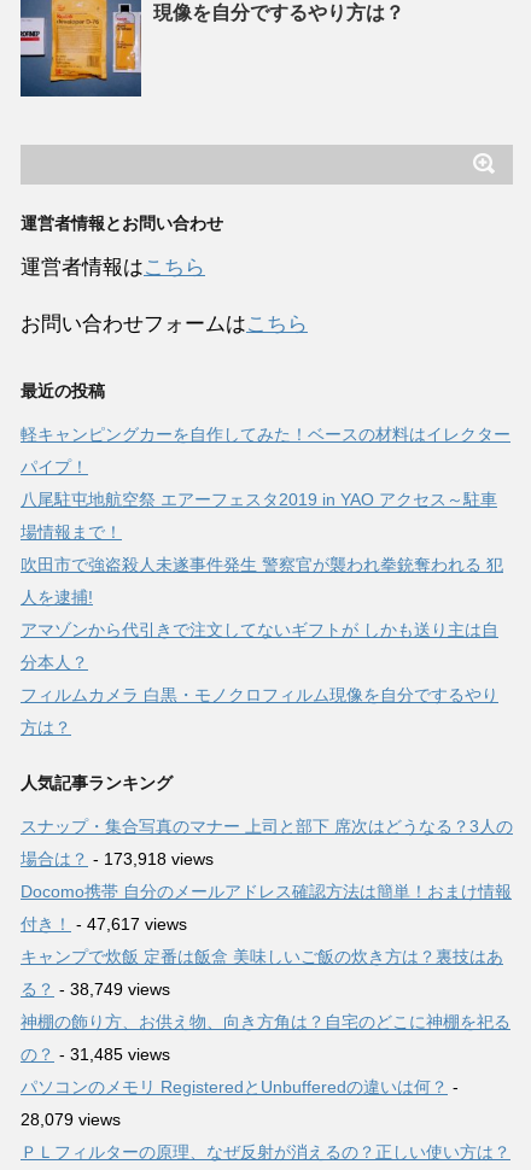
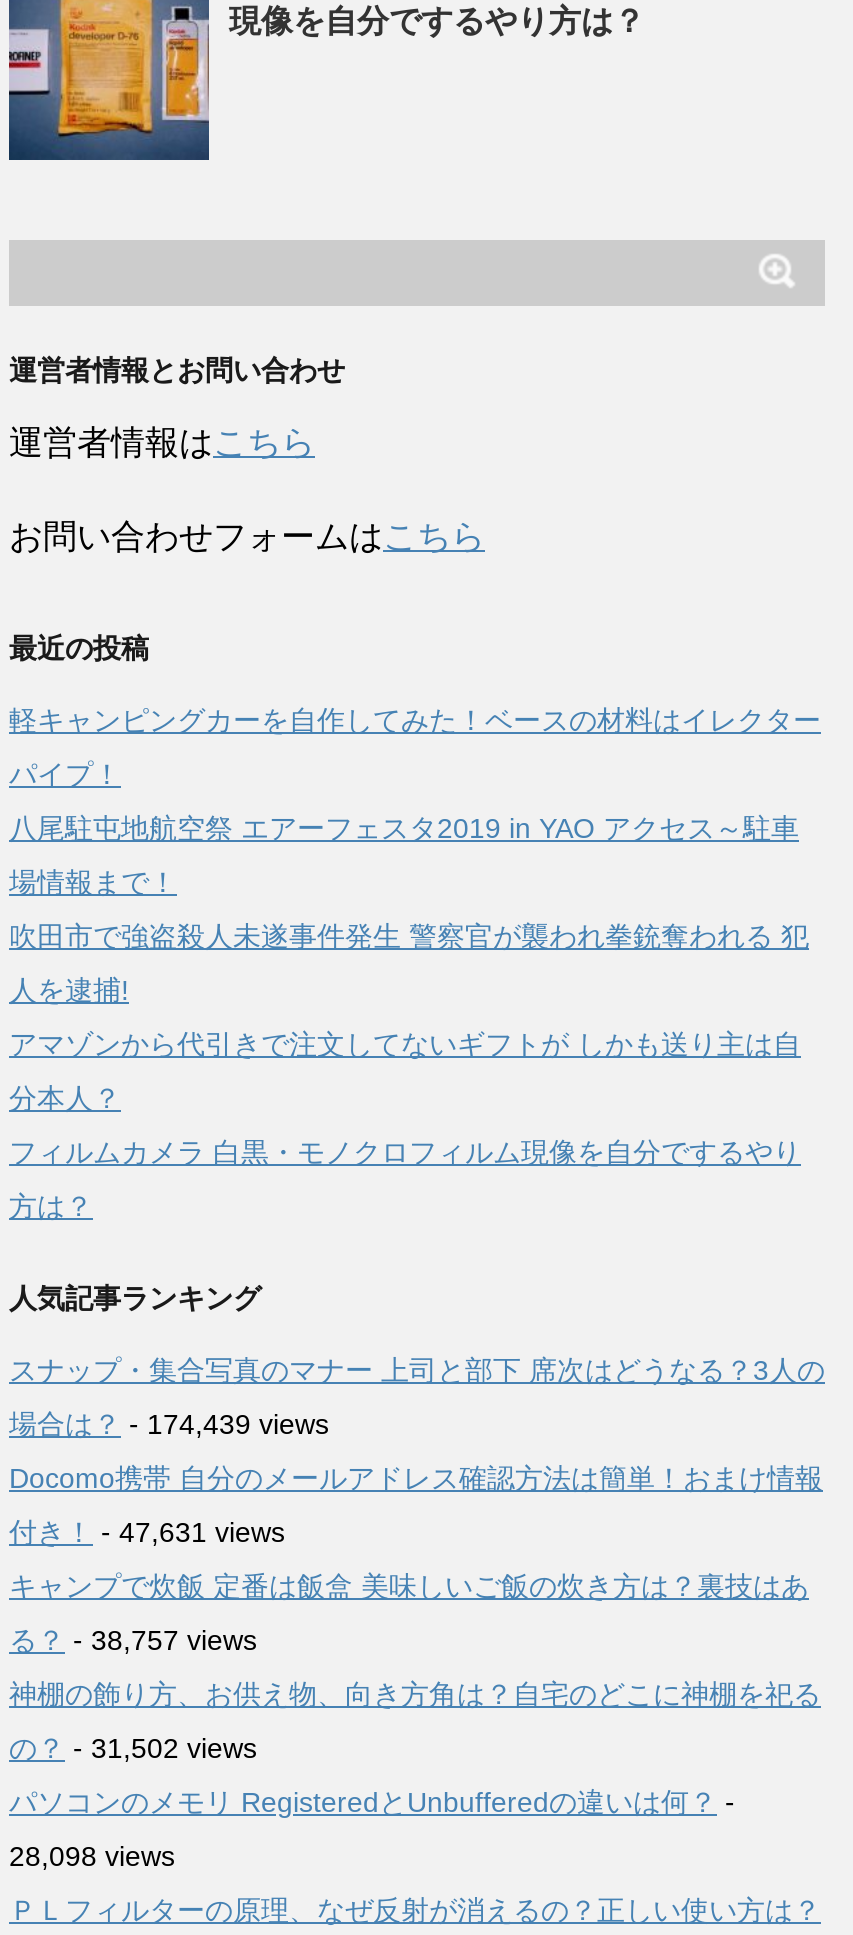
- 場合は？- 173,918 views
+ 場合は？- 174,439 views

- 付き！- 47,617 views
+ 付き！- 47,631 views

- る？- 38,749 views
+ る？- 38,757 views

- の？- 31,485 views
+ の？- 31,502 views

- 28,079 views
+ 28,098 views
